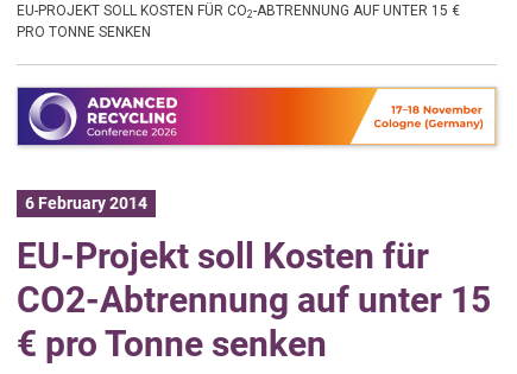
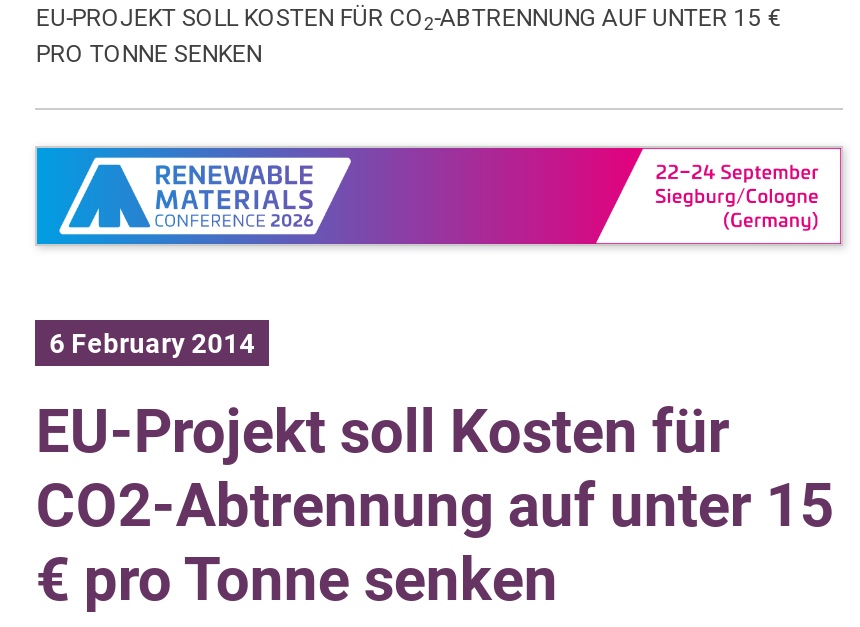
- [image]
+ [image]
